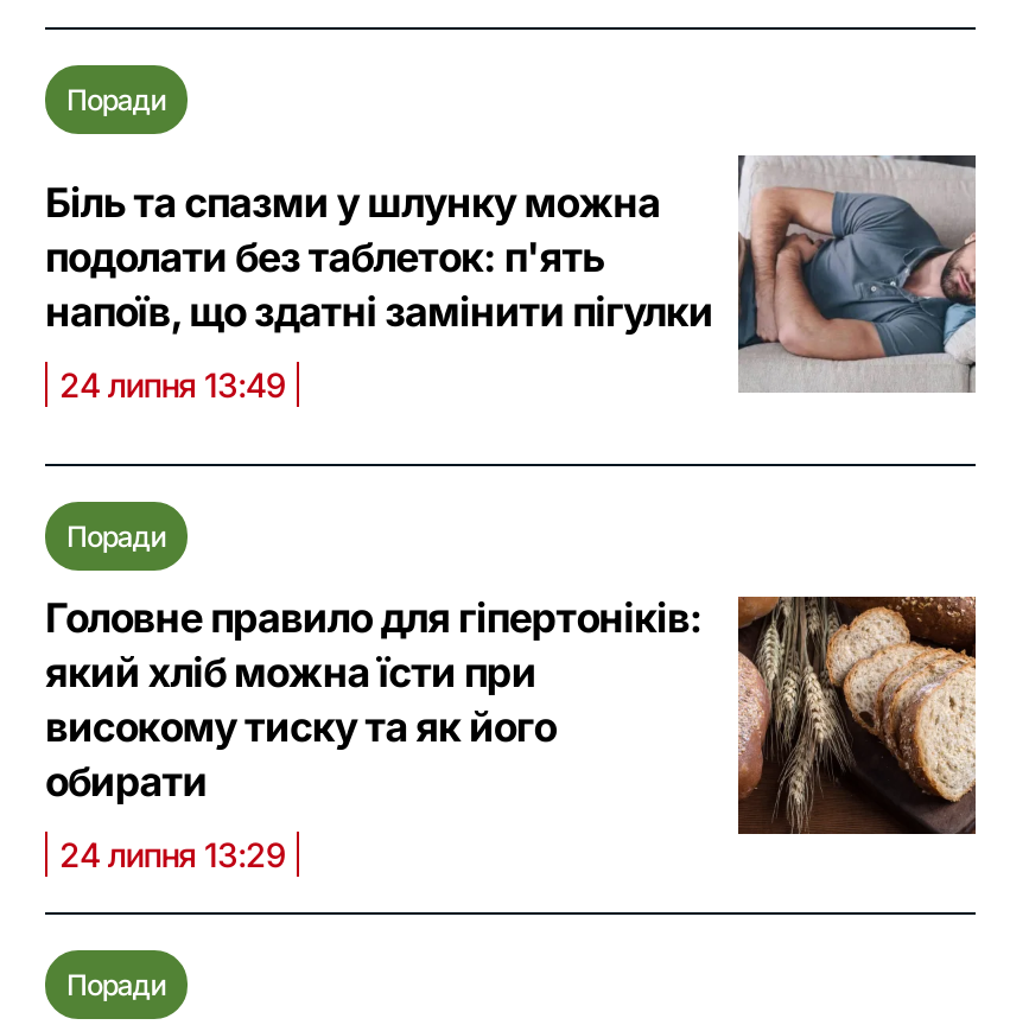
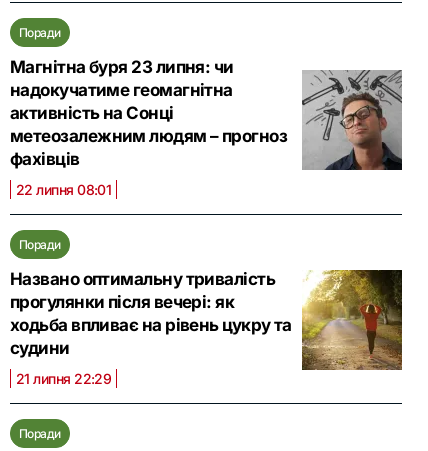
- [image]
- Біль та спазми у шлунку можна
- подолати без таблеток: п'ять
- напоїв, що здатні замінити пігулки
+ [image]
+ Магнітна буря 23 липня: чи
+ надокучатиме геомагнітна
+ активність на Сонці
+ метеозалежним людям – прогноз
+ фахівців

- 24 липня 13:49
+ 22 липня 08:01

- [image]
- Головне правило для гіпертоніків:
- який хліб можна їсти при
- високому тиску та як його
- обирати
+ [image]
+ Названо оптимальну тривалість
+ прогулянки після вечері: як
+ ходьба впливає на рівень цукру та
+ судини

- 24 липня 13:29
+ 21 липня 22:29
